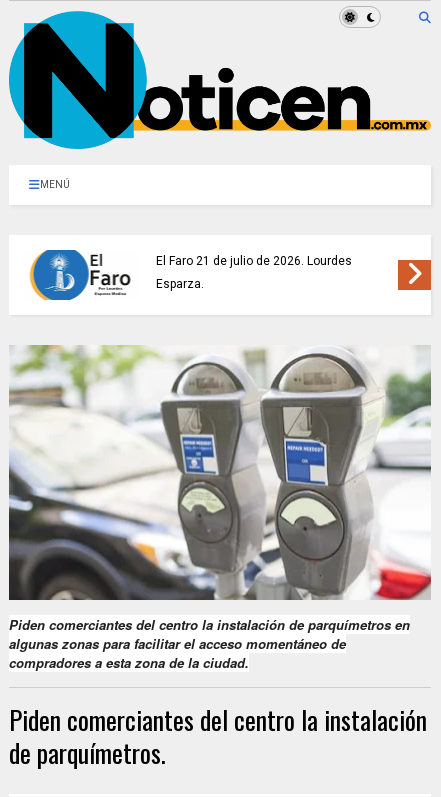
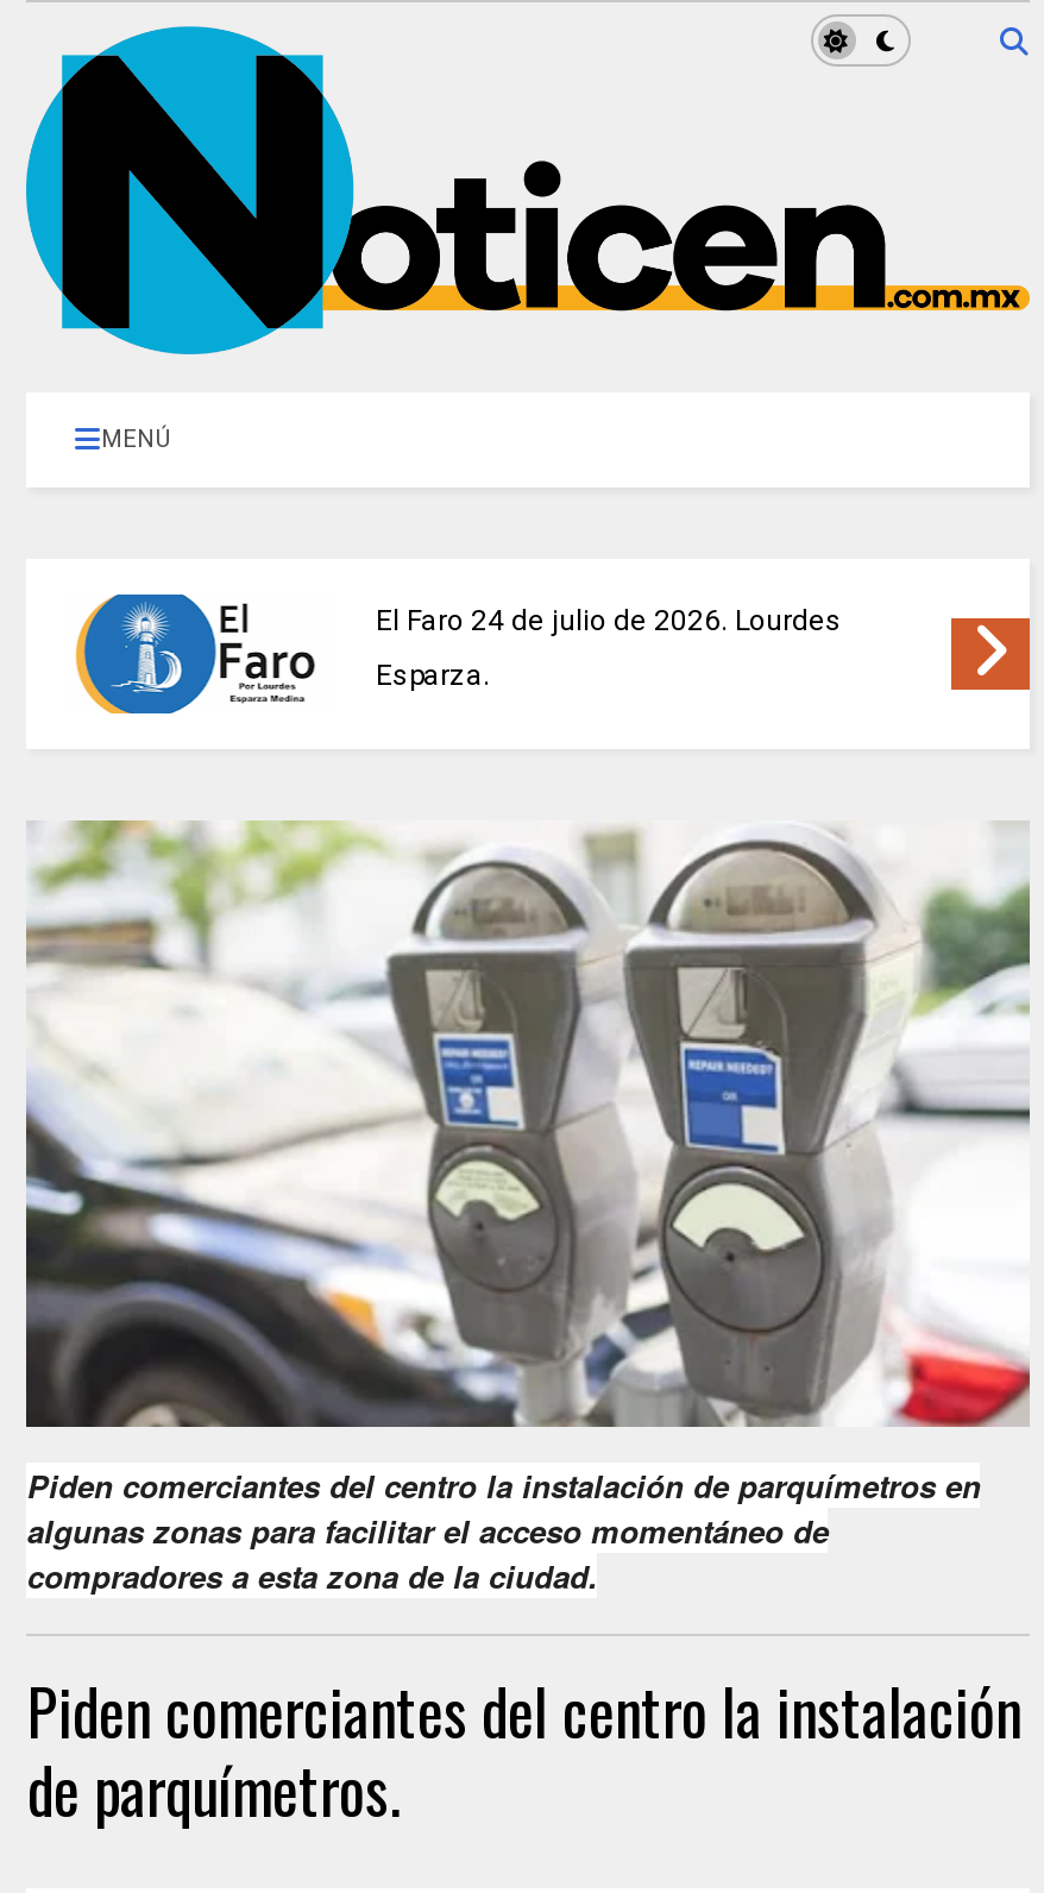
- El Faro 21 de julio de 2026. Lourdes
+ El Faro 24 de julio de 2026. Lourdes
